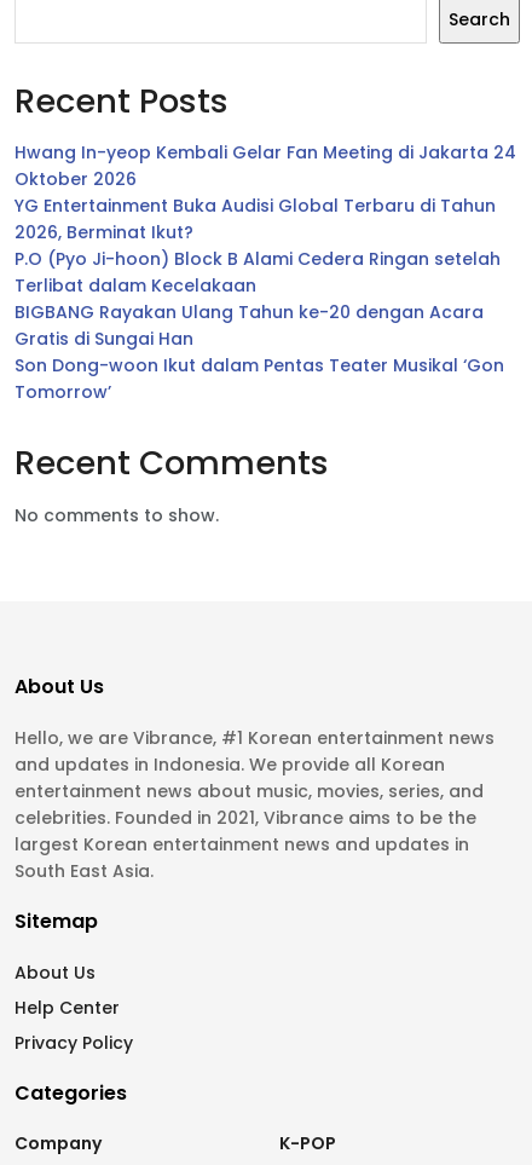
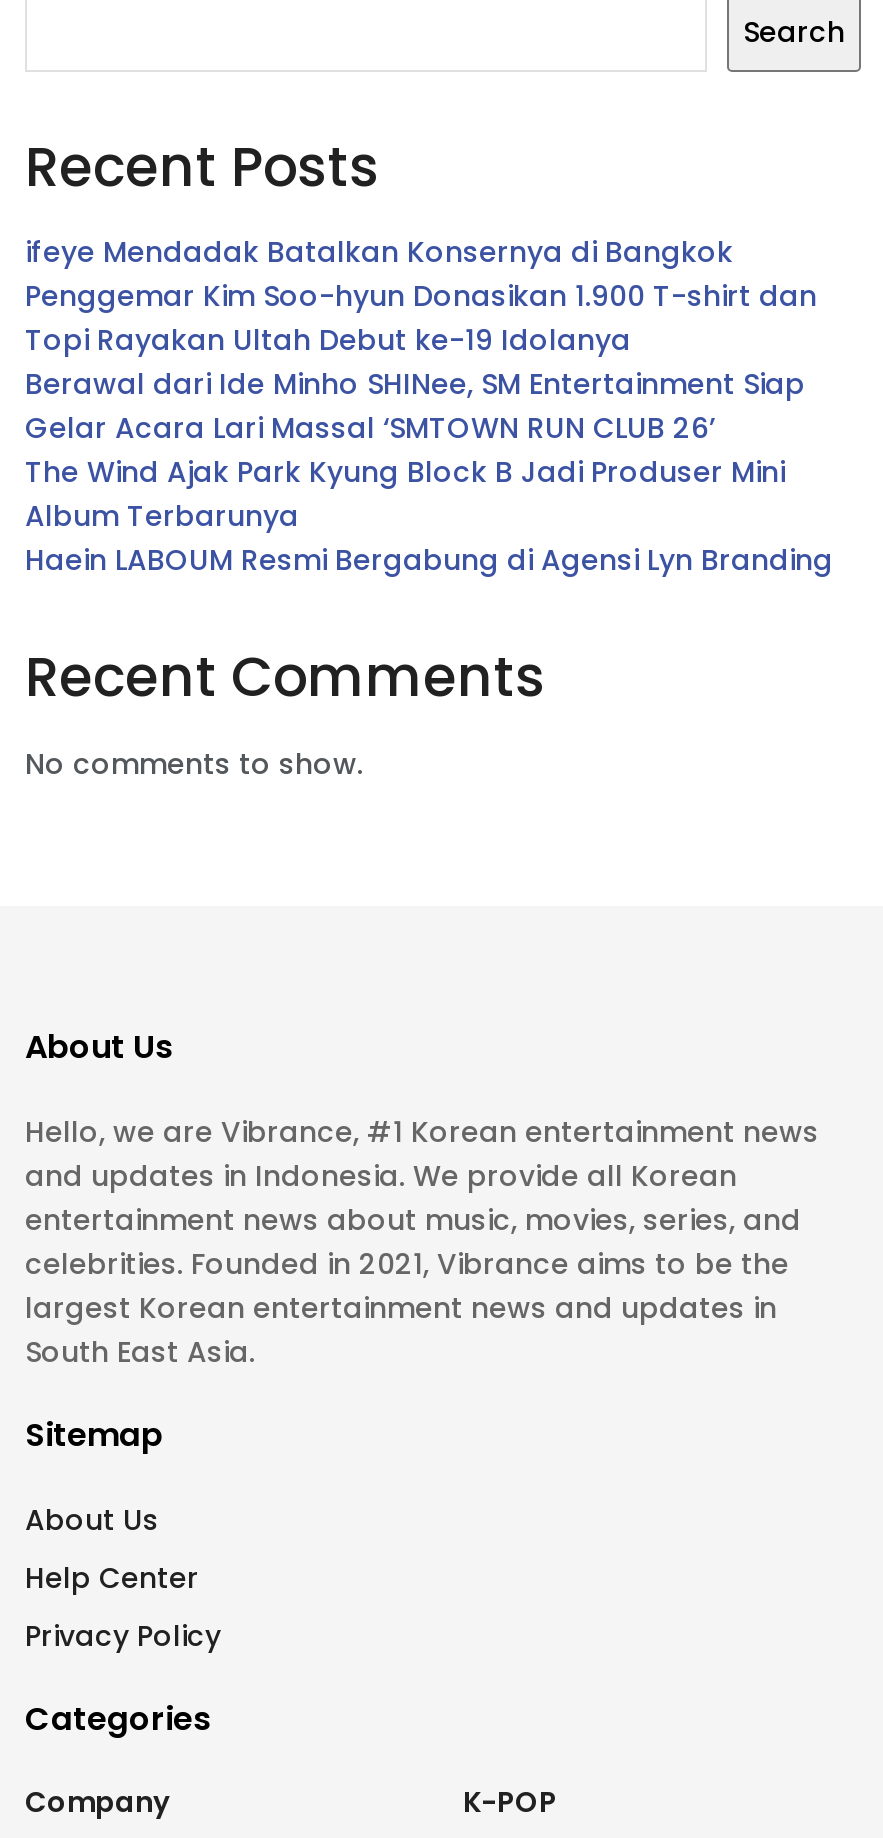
- Hwang In-yeop Kembali Gelar Fan Meeting di Jakarta 24
- Oktober 2026
- YG Entertainment Buka Audisi Global Terbaru di Tahun
- 2026, Berminat Ikut?
- P.O (Pyo Ji-hoon) Block B Alami Cedera Ringan setelah
- Terlibat dalam Kecelakaan
- BIGBANG Rayakan Ulang Tahun ke-20 dengan Acara
- Gratis di Sungai Han
- Son Dong-woon Ikut dalam Pentas Teater Musikal ‘Gon
- Tomorrow’
+ ifeye Mendadak Batalkan Konsernya di Bangkok
+ Penggemar Kim Soo-hyun Donasikan 1.900 T-shirt dan
+ Topi Rayakan Ultah Debut ke-19 Idolanya
+ Berawal dari Ide Minho SHINee, SM Entertainment Siap
+ Gelar Acara Lari Massal ‘SMTOWN RUN CLUB 26’
+ The Wind Ajak Park Kyung Block B Jadi Produser Mini
+ Album Terbarunya
+ Haein LABOUM Resmi Bergabung di Agensi Lyn Branding
